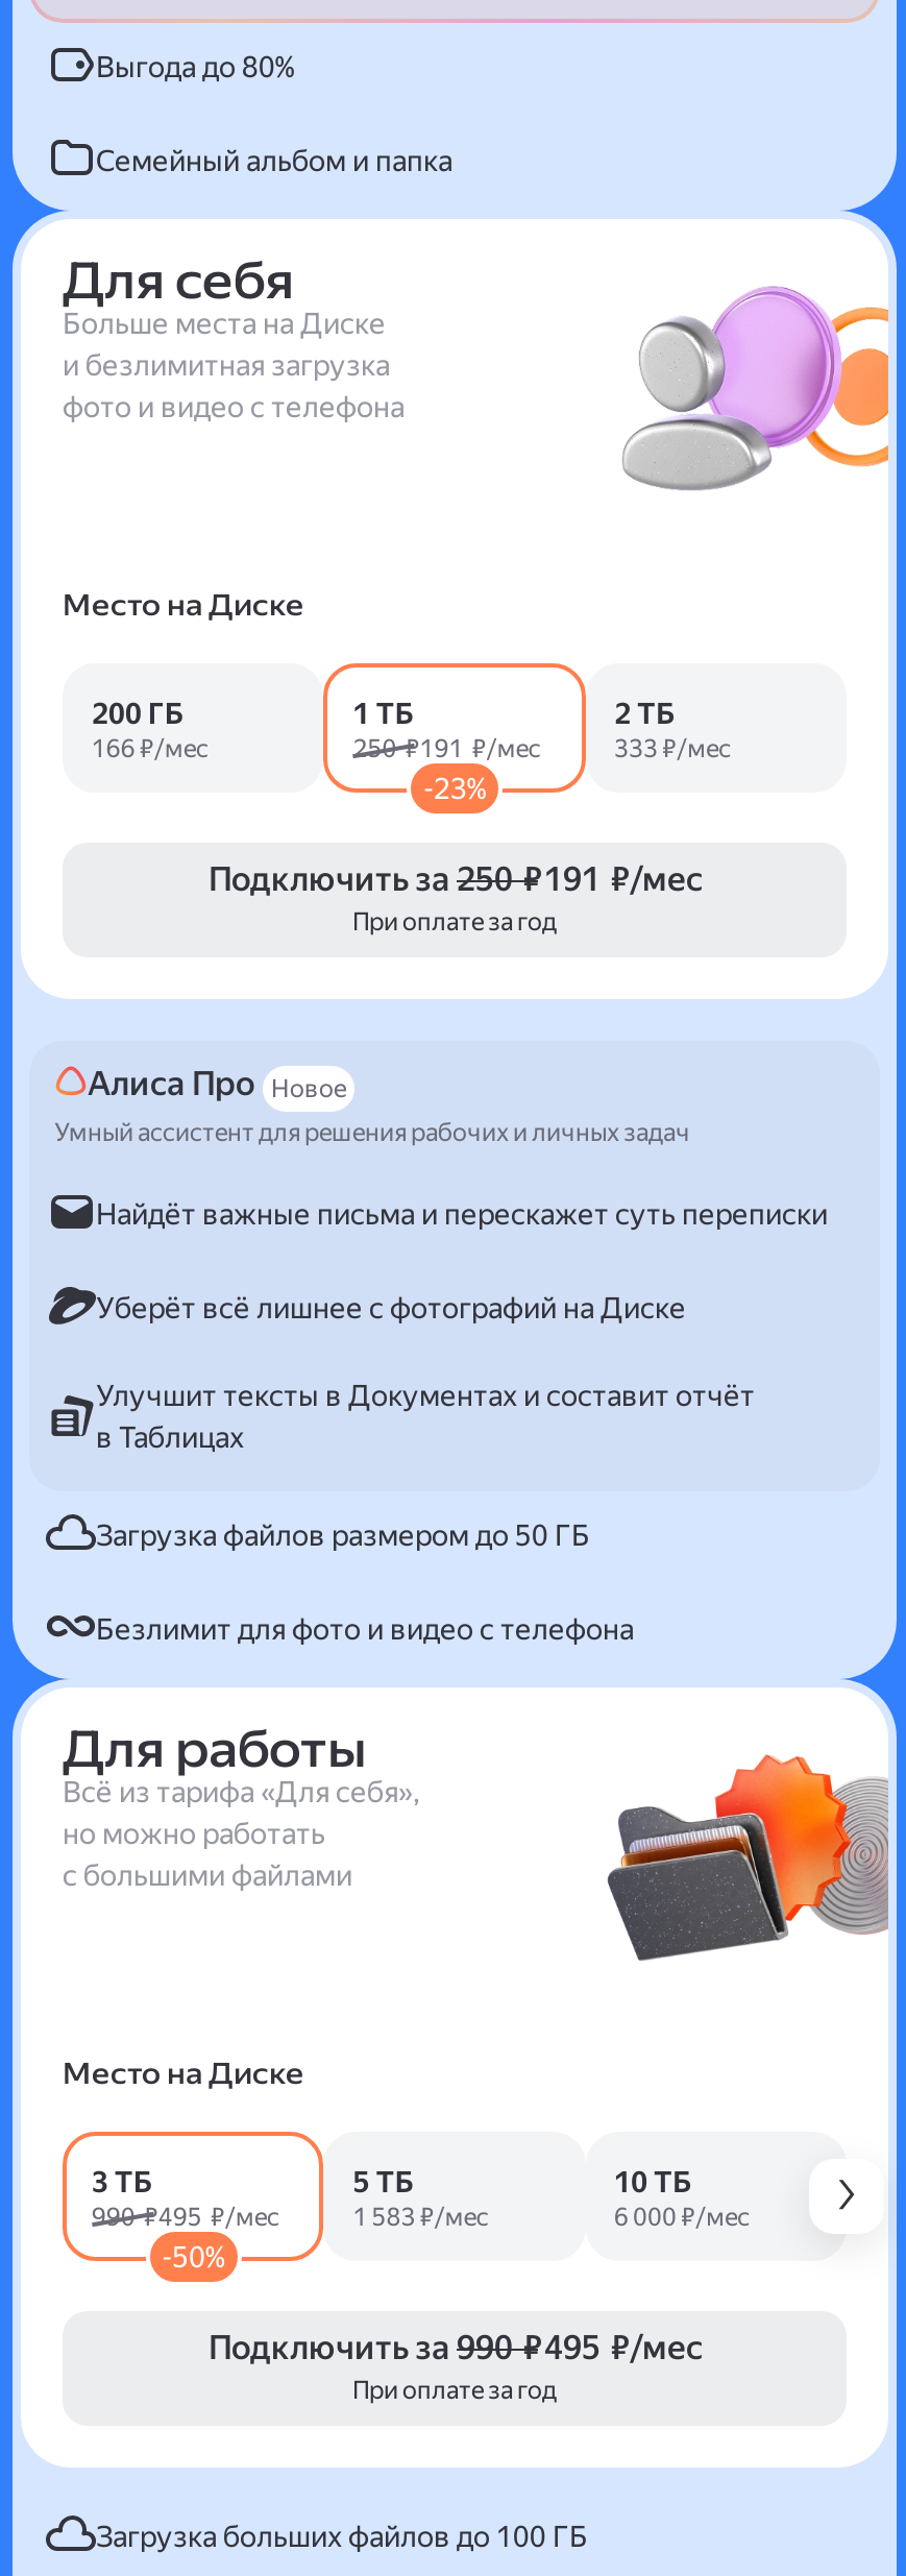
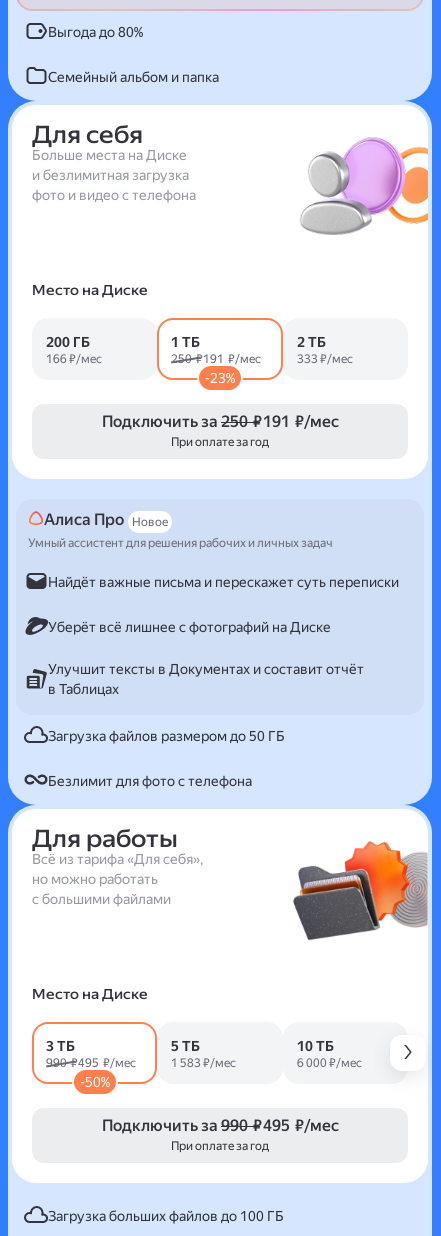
- Безлимит для фото и видео с телефона
+ Безлимит для фото с телефона
